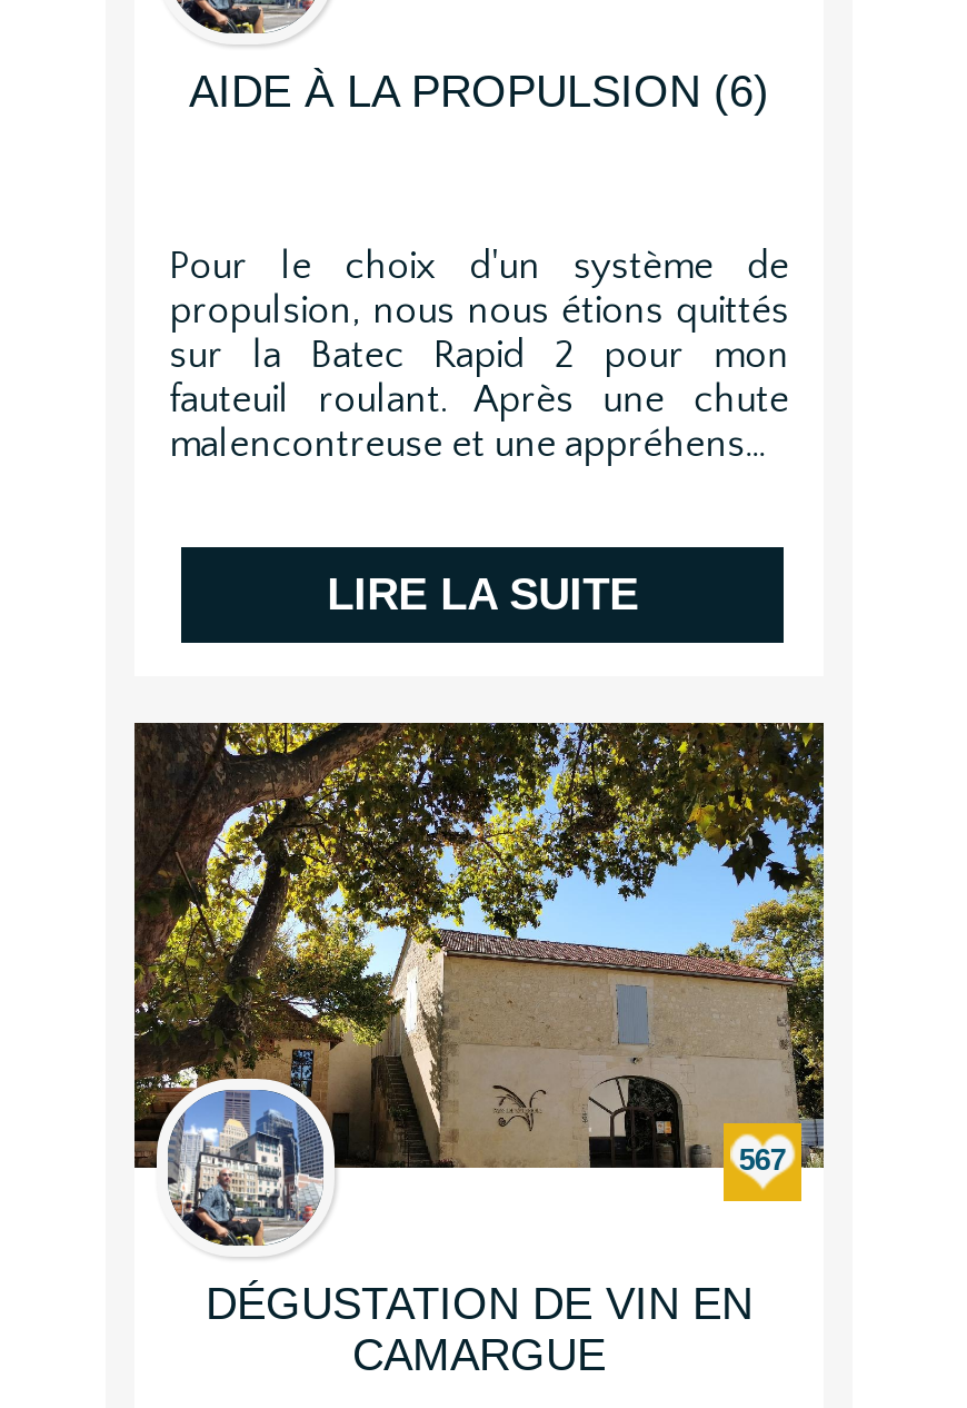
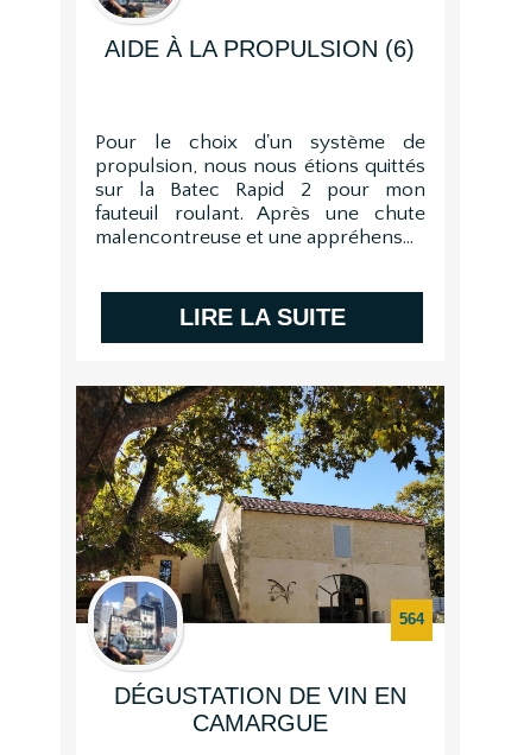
- 567
+ 564
